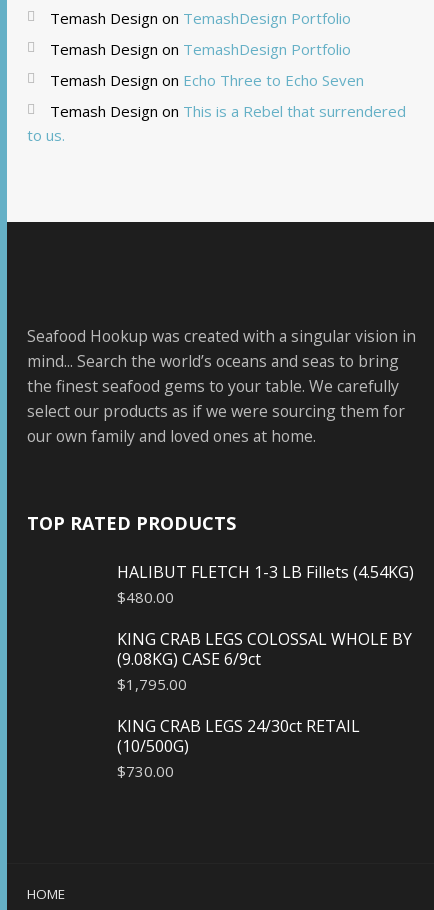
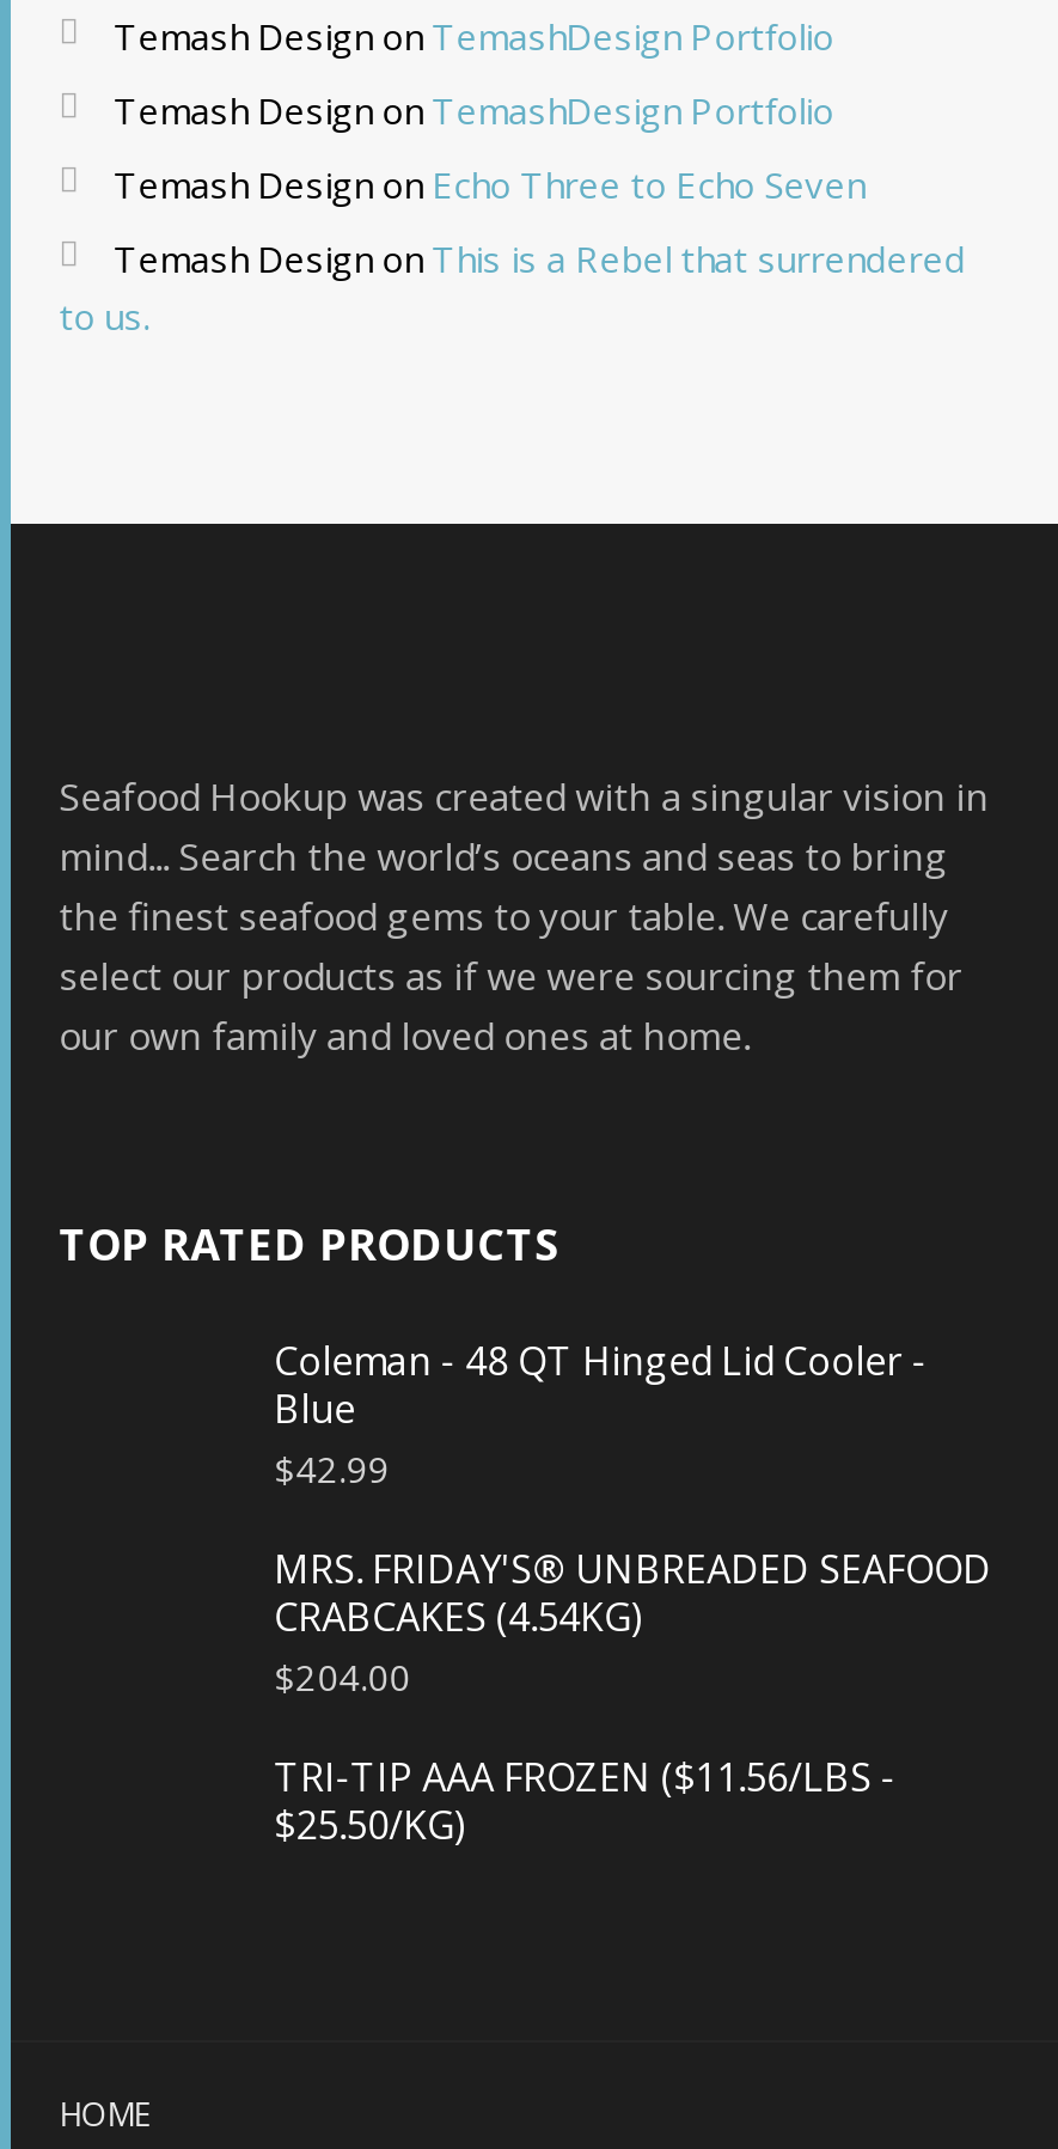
- HALIBUT FLETCH 1-3 LB Fillets (4.54KG)
- $480.00
+ Coleman - 48 QT Hinged Lid Cooler -
+ Blue
+ $42.99

- KING CRAB LEGS COLOSSAL WHOLE BY
- (9.08KG) CASE 6/9ct
- $1,795.00
+ MRS. FRIDAY'S® UNBREADED SEAFOOD
+ CRABCAKES (4.54KG)
+ $204.00

- KING CRAB LEGS 24/30ct RETAIL
- (10/500G)
- $730.00
+ TRI-TIP AAA FROZEN ($11.56/LBS -
+ $25.50/KG)
